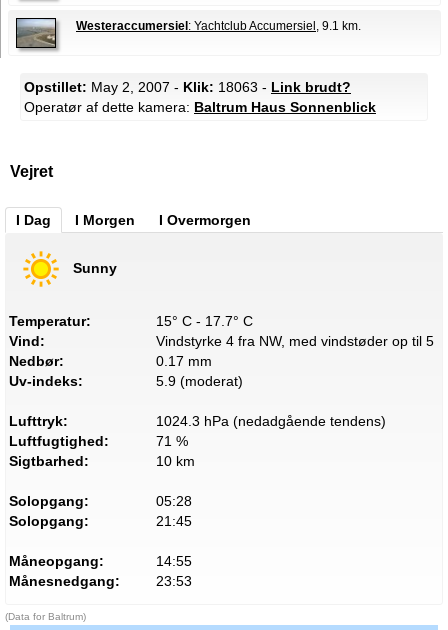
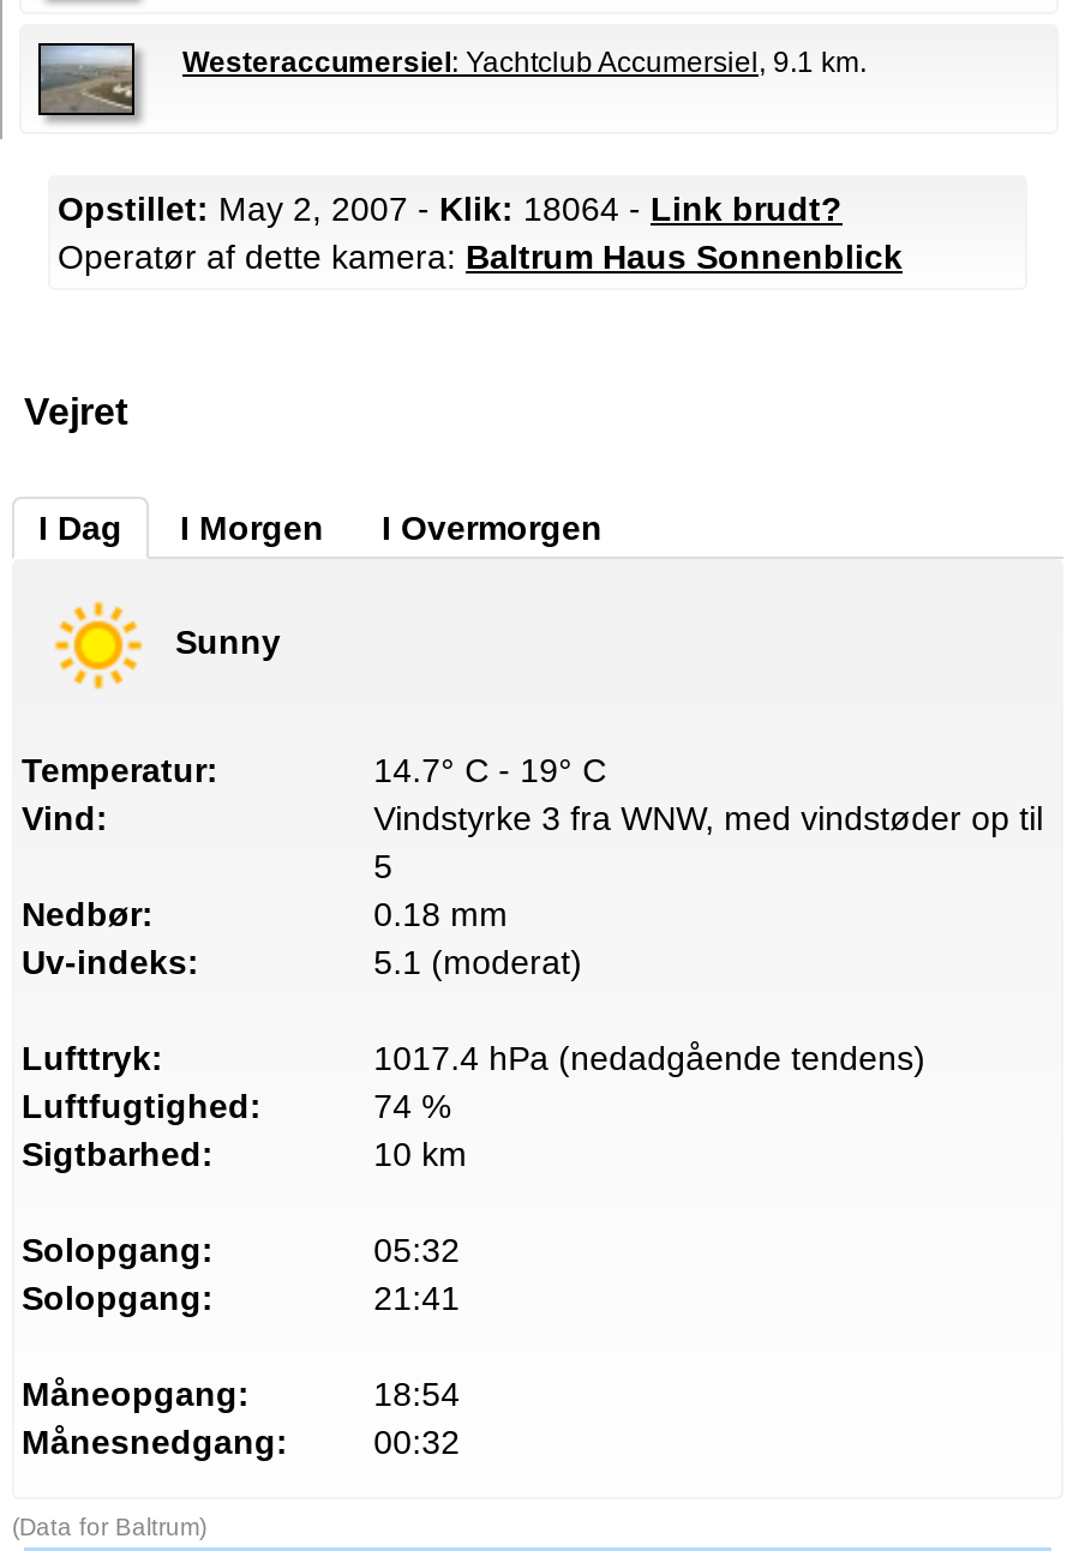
- Opstillet: May 2, 2007 - Klik: 18063 - Link brudt?
+ Opstillet: May 2, 2007 - Klik: 18064 - Link brudt?

- 15° C - 17.7° C
+ 14.7° C - 19° C

- Vindstyrke 4 fra NW, med vindstøder op til 5
+ Vindstyrke 3 fra WNW, med vindstøder op til
+ 5

- 0.17 mm
+ 0.18 mm

- 5.9 (moderat)
+ 5.1 (moderat)

- 1024.3 hPa (nedadgående tendens)
+ 1017.4 hPa (nedadgående tendens)

- 71 %
+ 74 %

- 05:28
+ 05:32

- 21:45
+ 21:41

- 14:55
+ 18:54

- 23:53
+ 00:32
